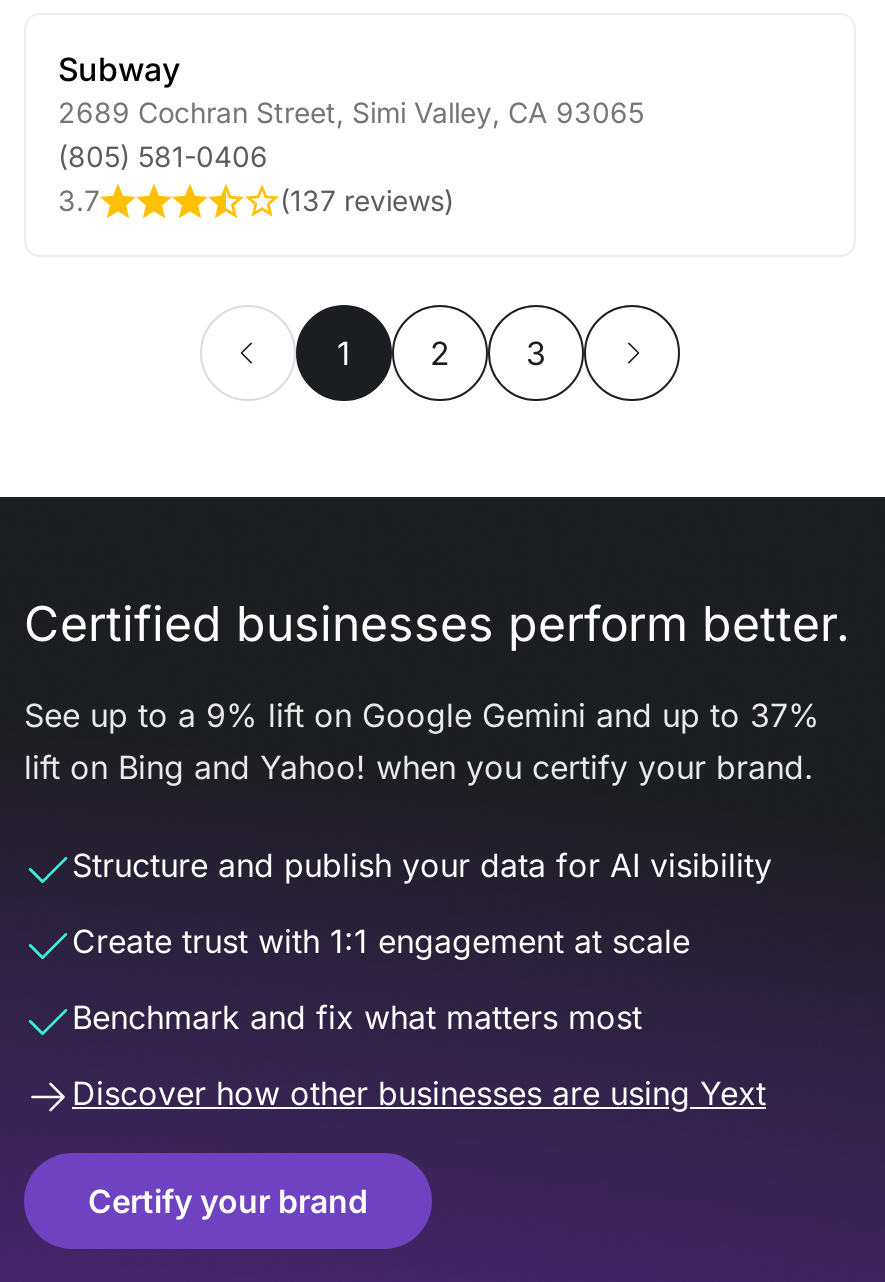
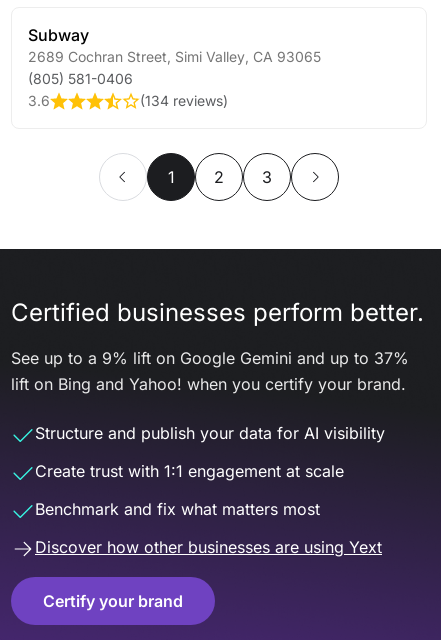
- 3.7
+ 3.6

- (137 reviews)
+ (134 reviews)
